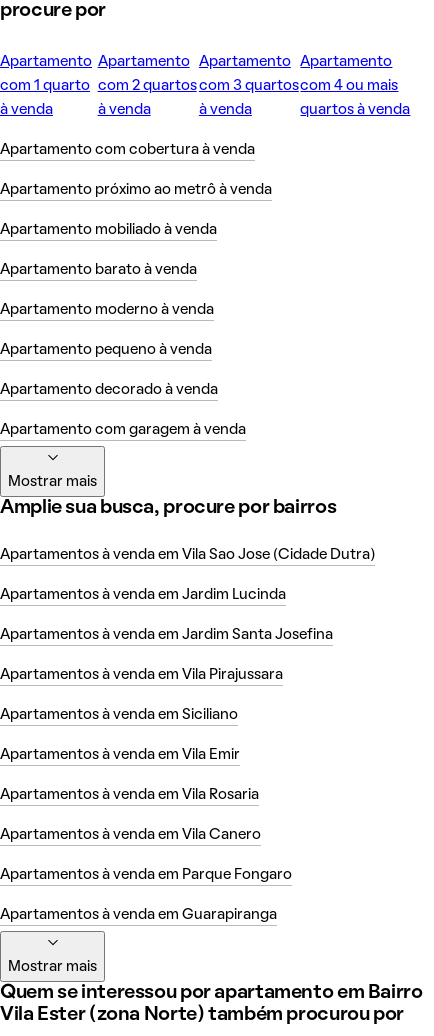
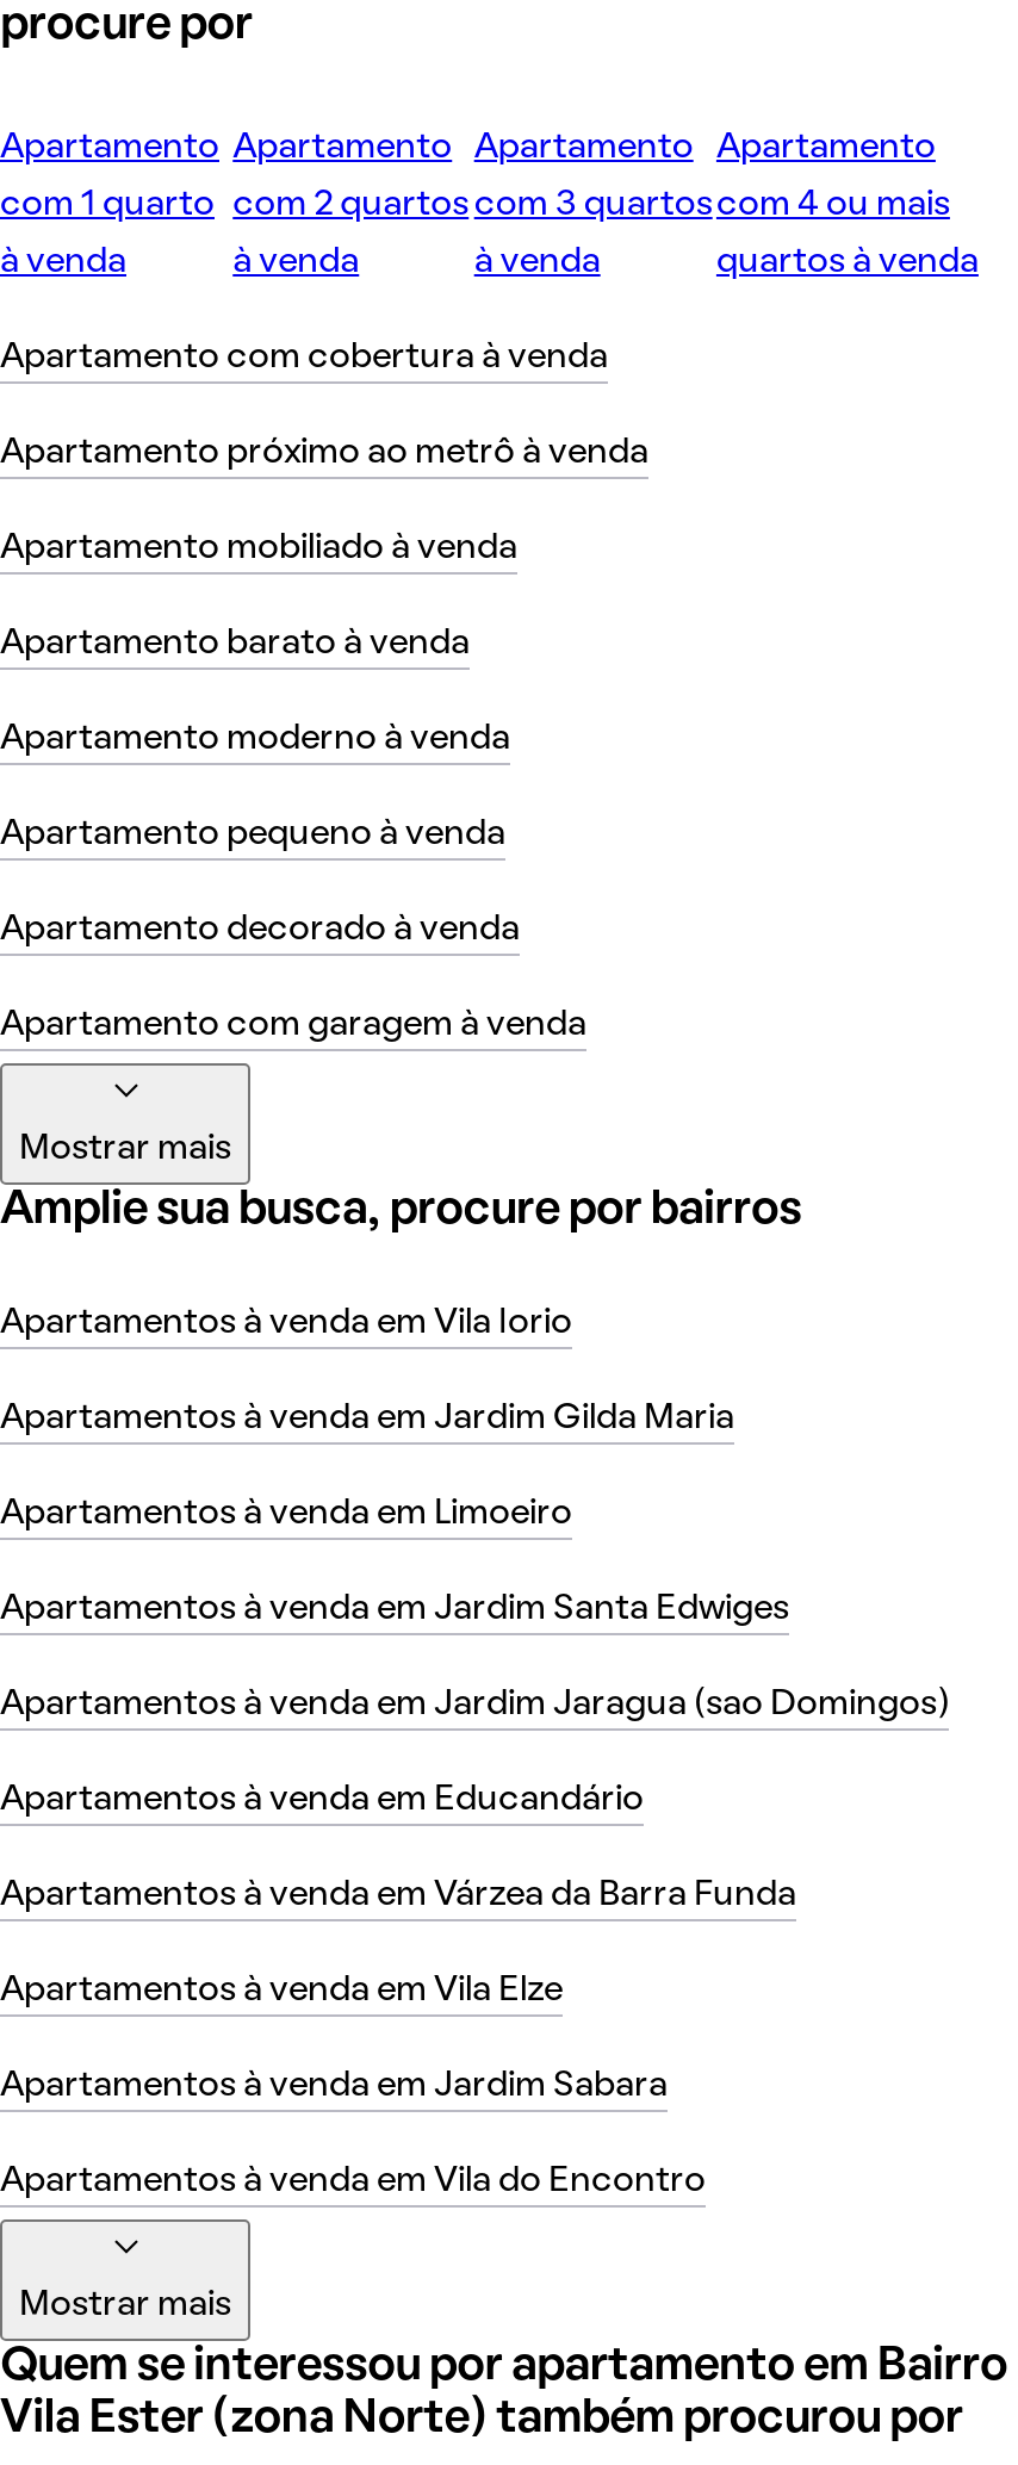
- Apartamentos à venda em Vila Sao Jose (Cidade Dutra)
+ Apartamentos à venda em Vila Iorio

- Apartamentos à venda em Jardim Lucinda
+ Apartamentos à venda em Jardim Gilda Maria

- Apartamentos à venda em Jardim Santa Josefina
+ Apartamentos à venda em Limoeiro

- Apartamentos à venda em Vila Pirajussara
+ Apartamentos à venda em Jardim Santa Edwiges

- Apartamentos à venda em Siciliano
+ Apartamentos à venda em Jardim Jaragua (sao Domingos)

- Apartamentos à venda em Vila Emir
+ Apartamentos à venda em Educandário

- Apartamentos à venda em Vila Rosaria
+ Apartamentos à venda em Várzea da Barra Funda

- Apartamentos à venda em Vila Canero
+ Apartamentos à venda em Vila Elze

- Apartamentos à venda em Parque Fongaro
+ Apartamentos à venda em Jardim Sabara

- Apartamentos à venda em Guarapiranga
+ Apartamentos à venda em Vila do Encontro
